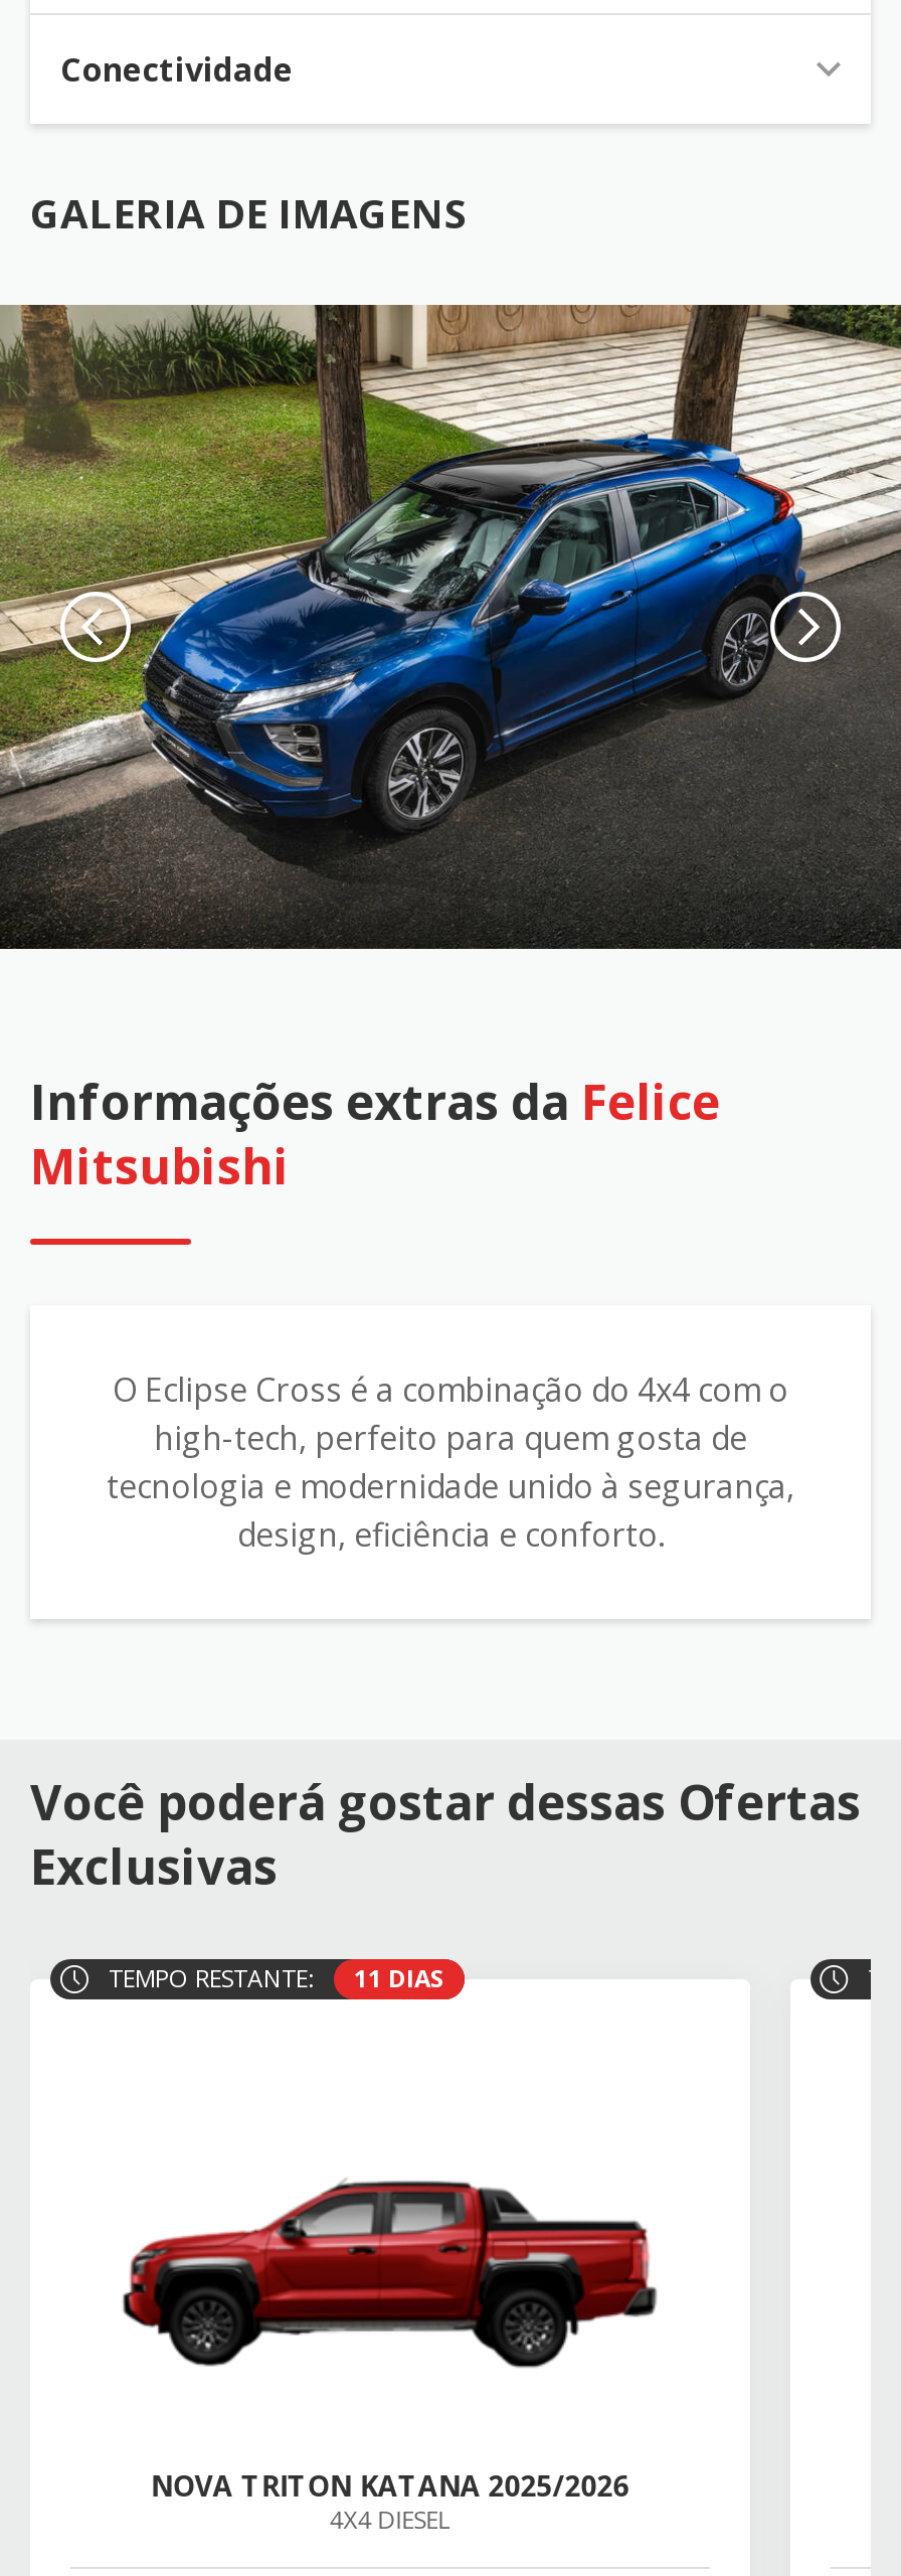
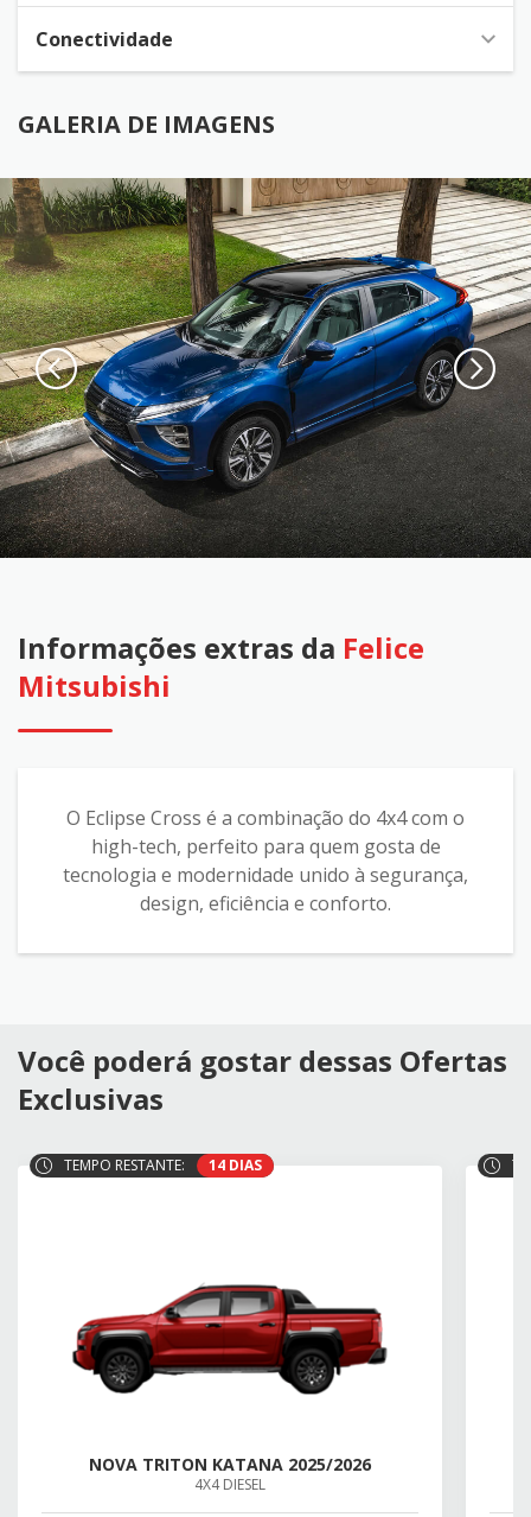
- TEMPO RESTANTE: 11 DIAS
+ TEMPO RESTANTE: 14 DIAS
